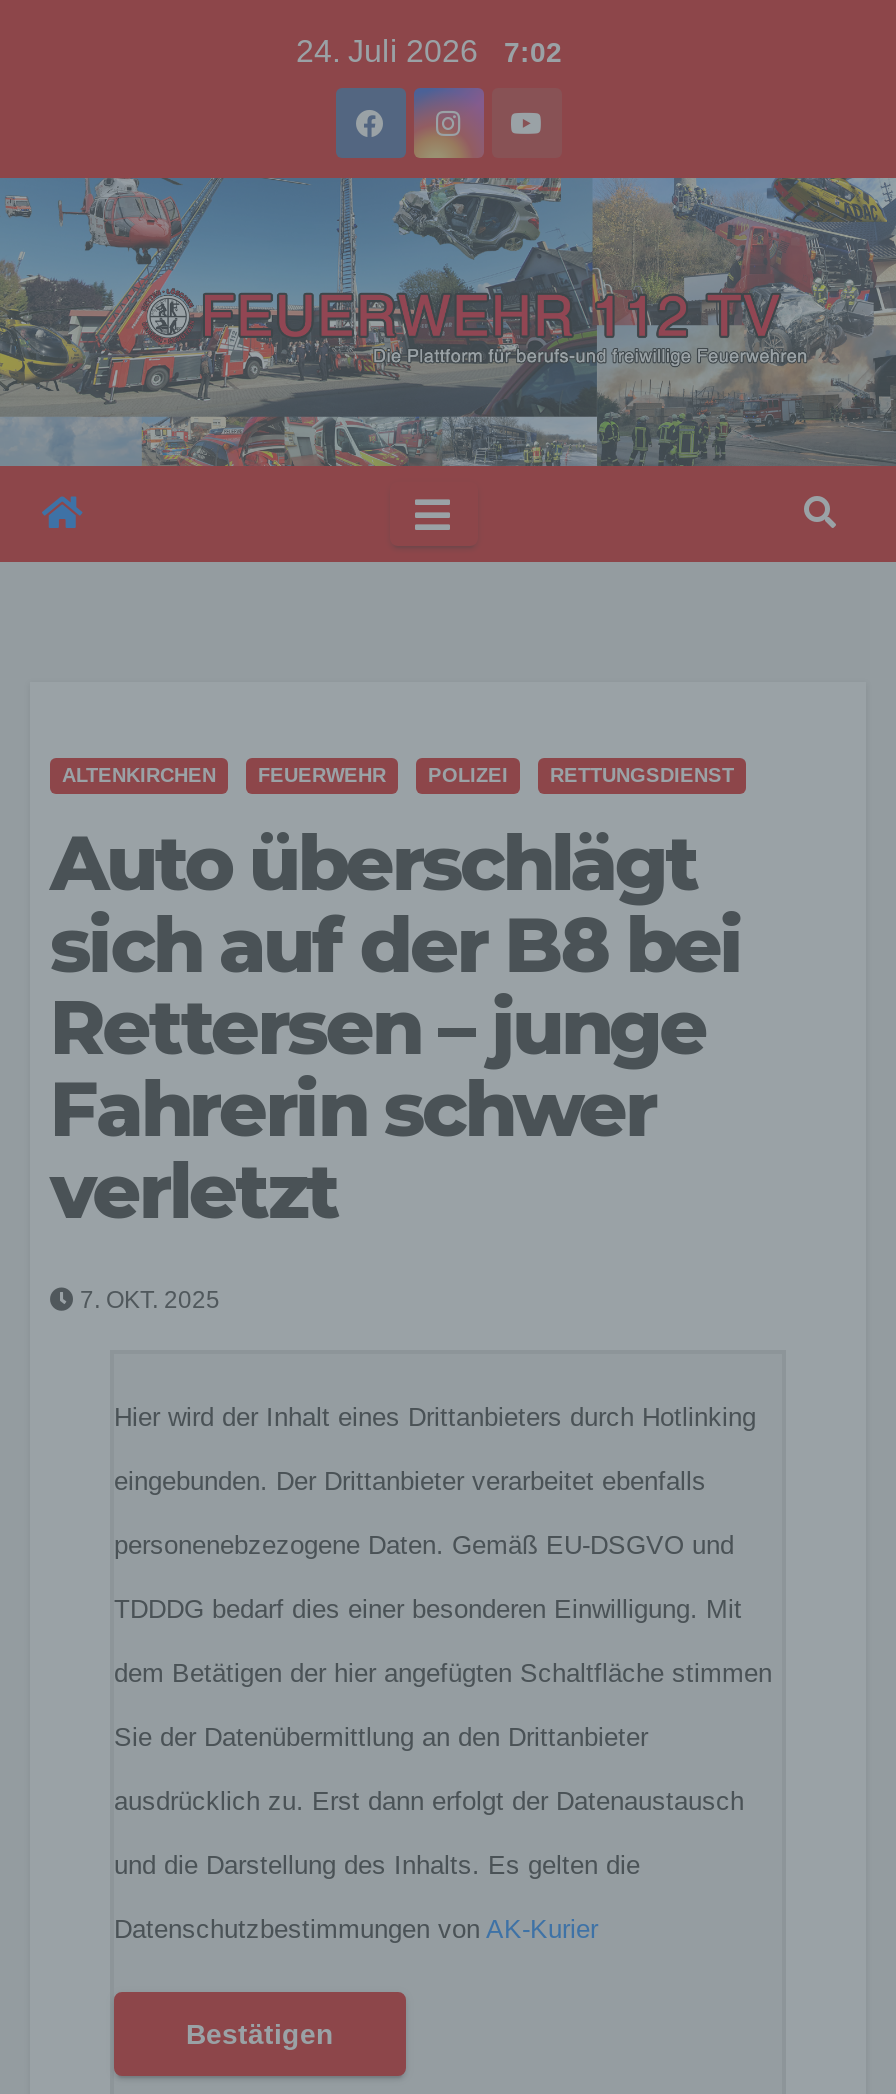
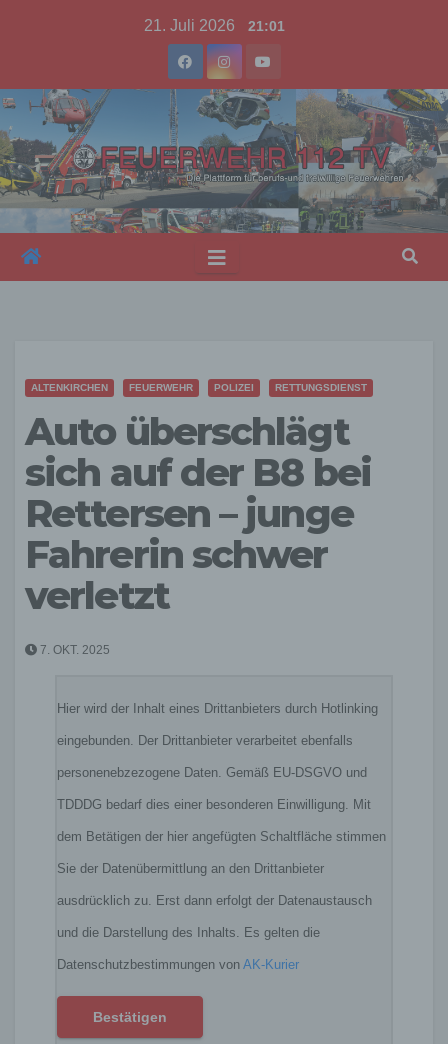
- 24. Juli 2026 7:02
+ 21. Juli 2026 21:01
